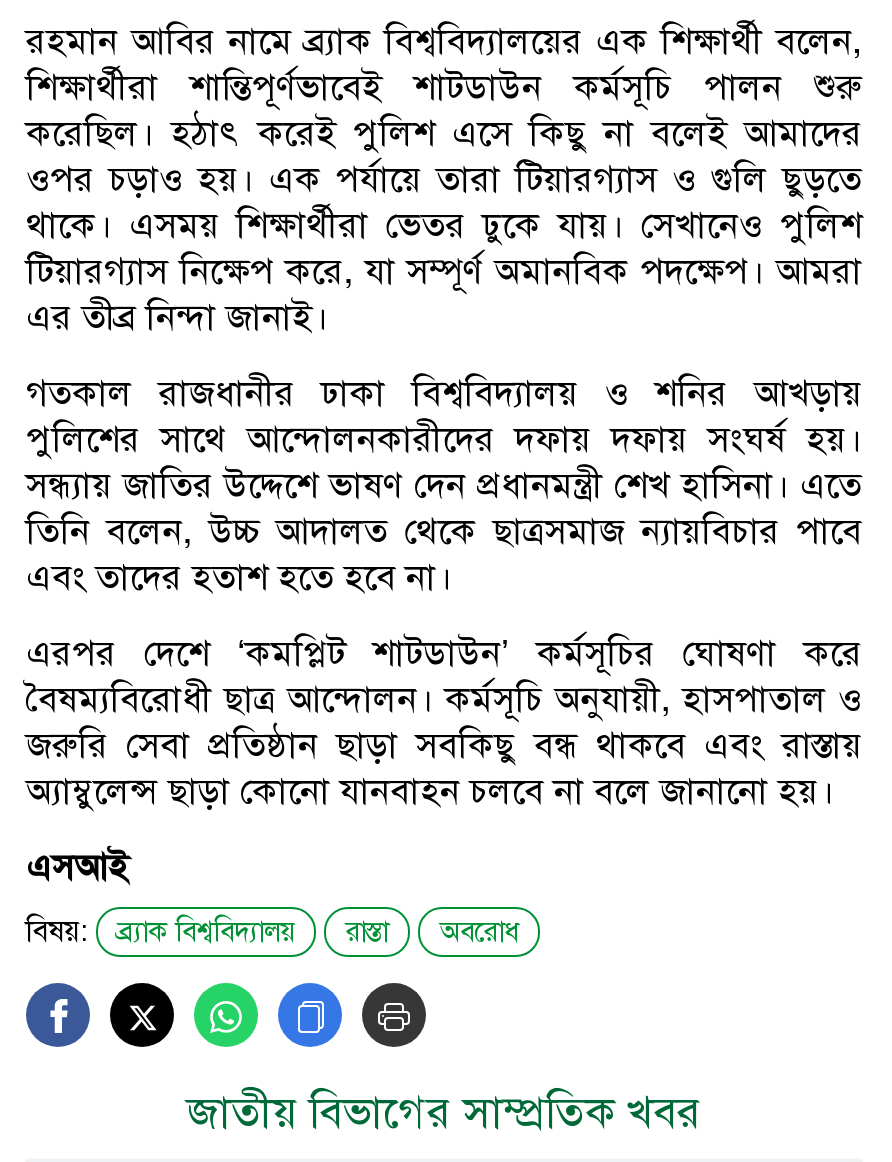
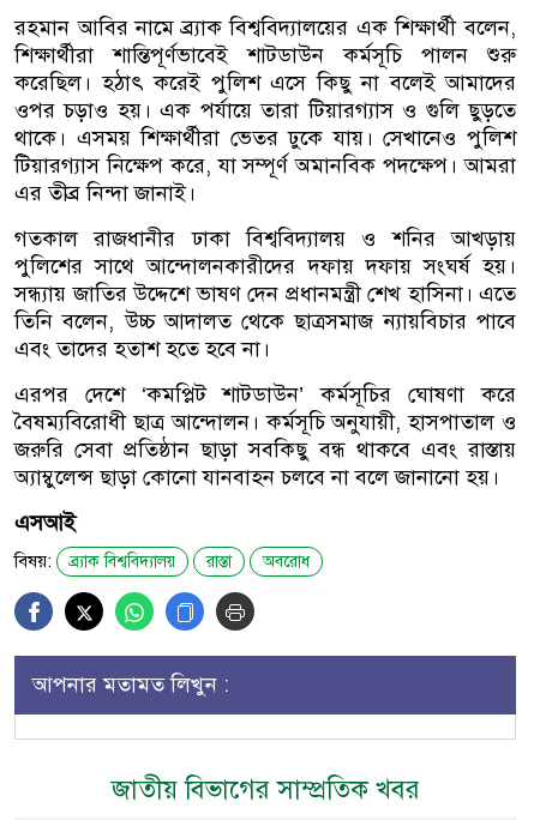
+ আপনার মতামত লিখুন :
